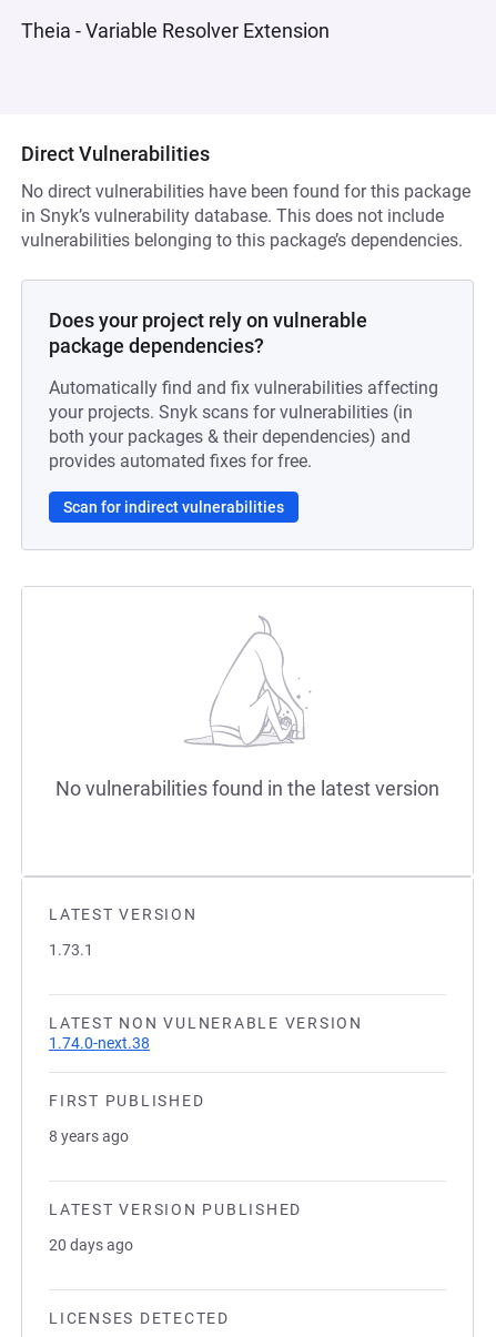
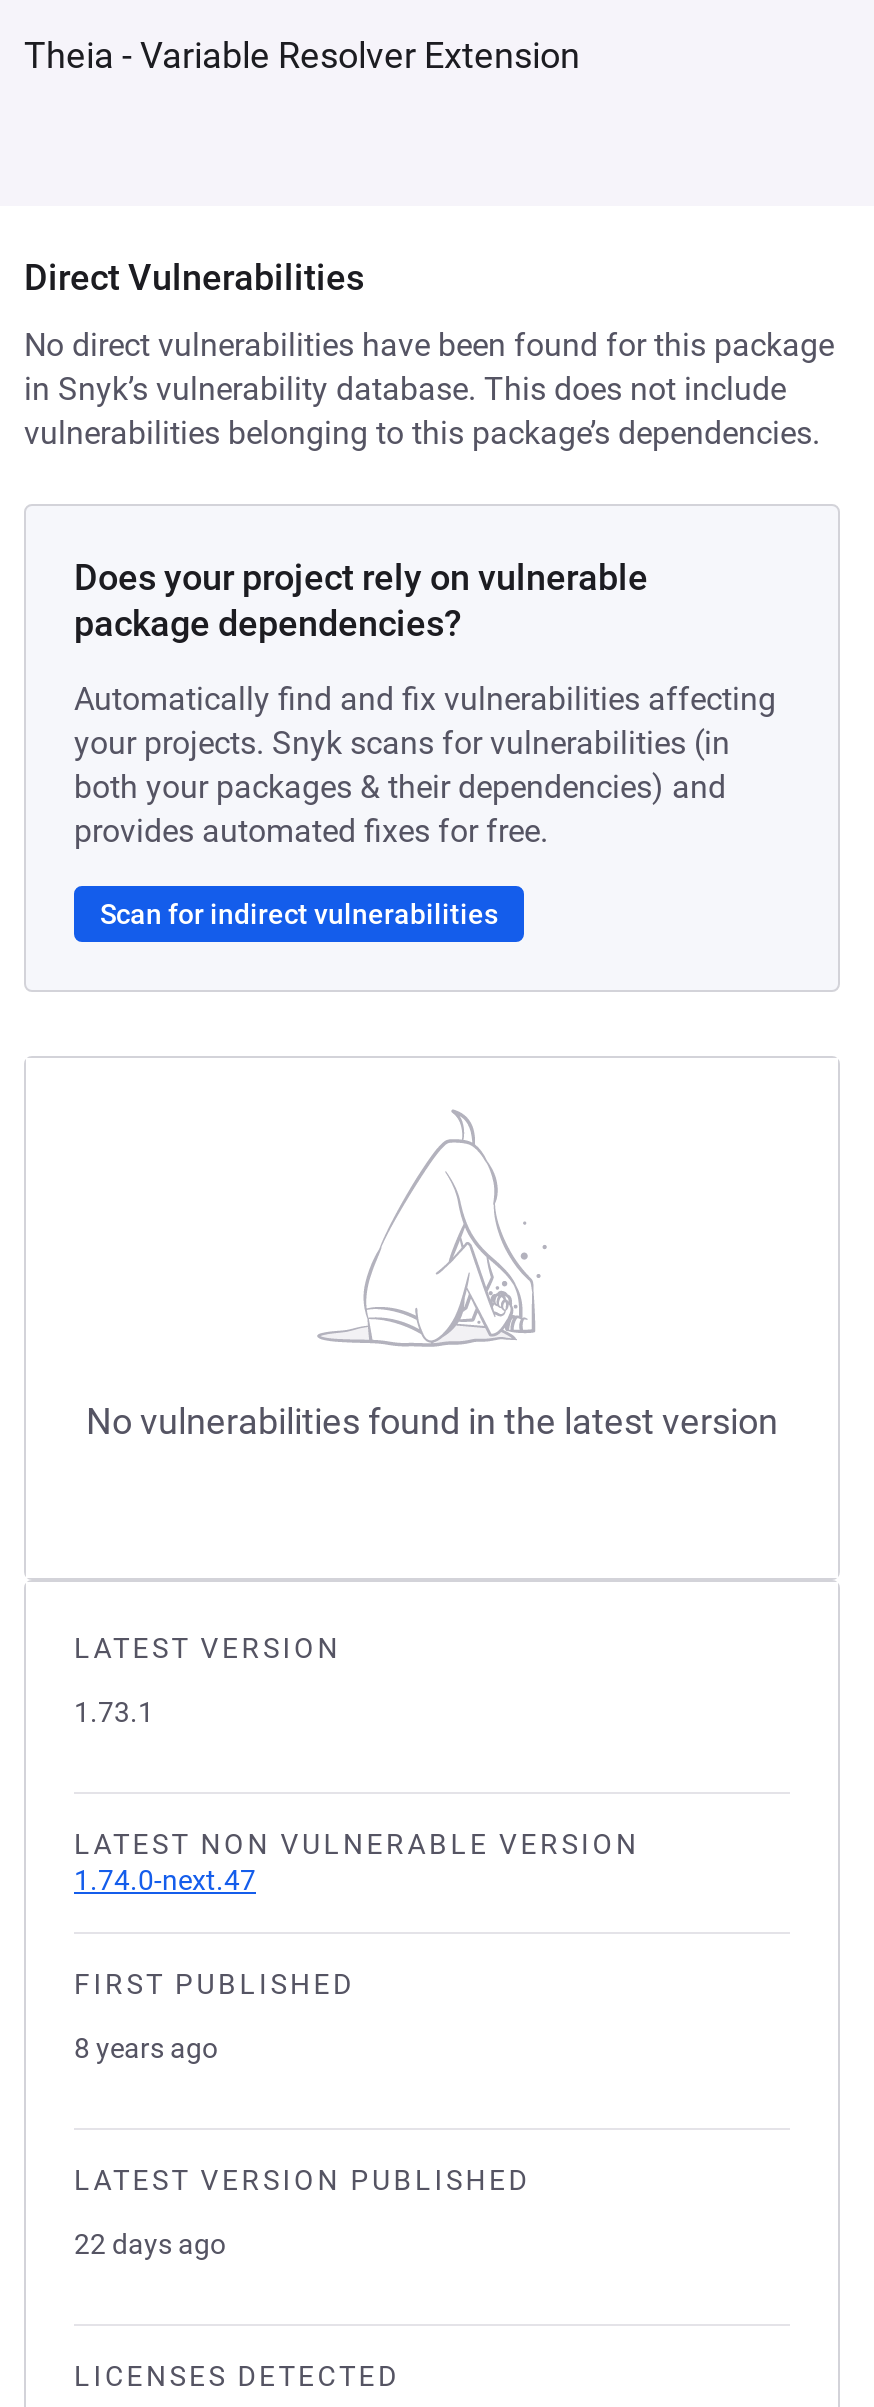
- 1.74.0-next.38
+ 1.74.0-next.47

- 20 days ago
+ 22 days ago
